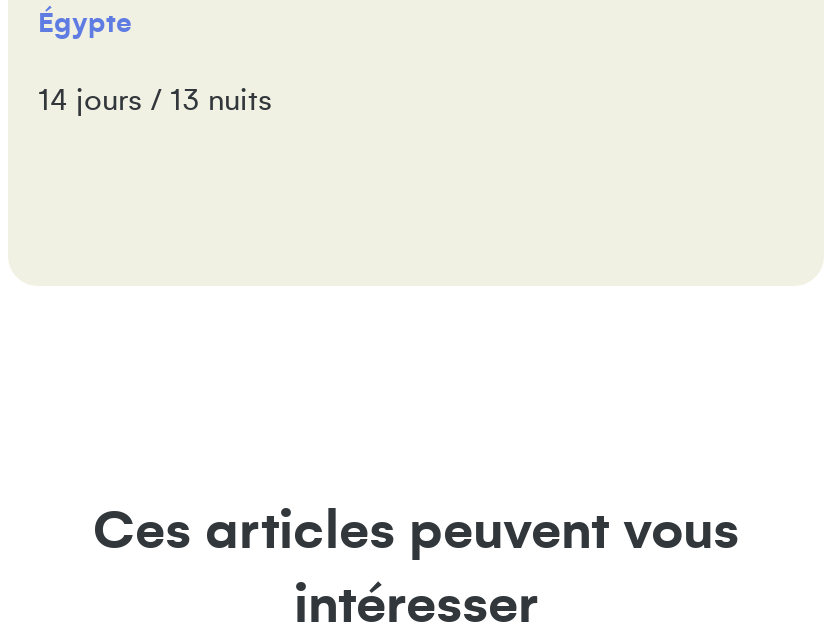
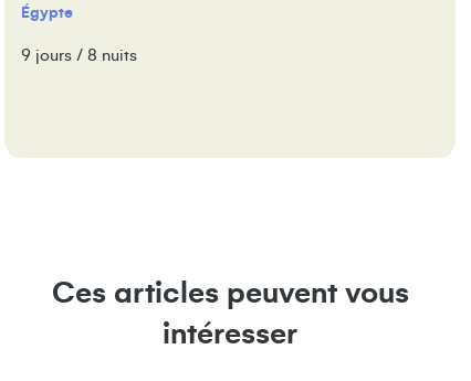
- 14 jours / 13 nuits
+ 9 jours / 8 nuits
